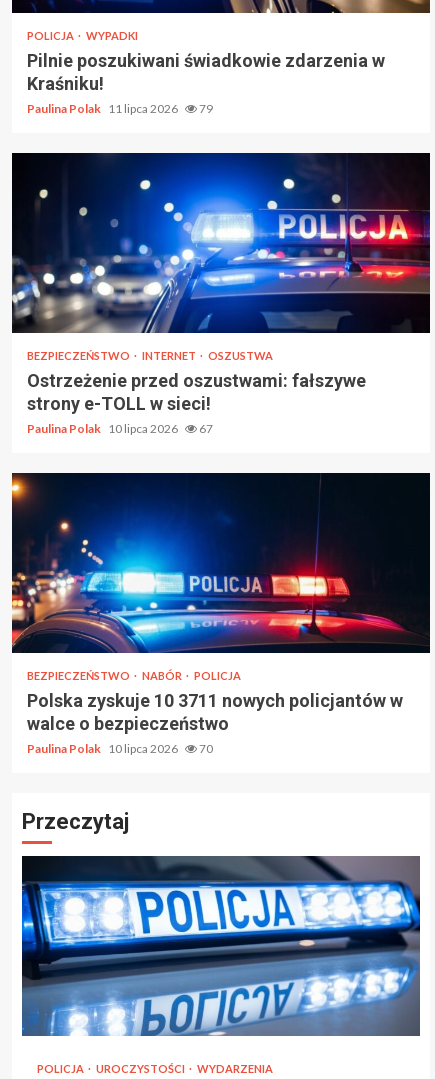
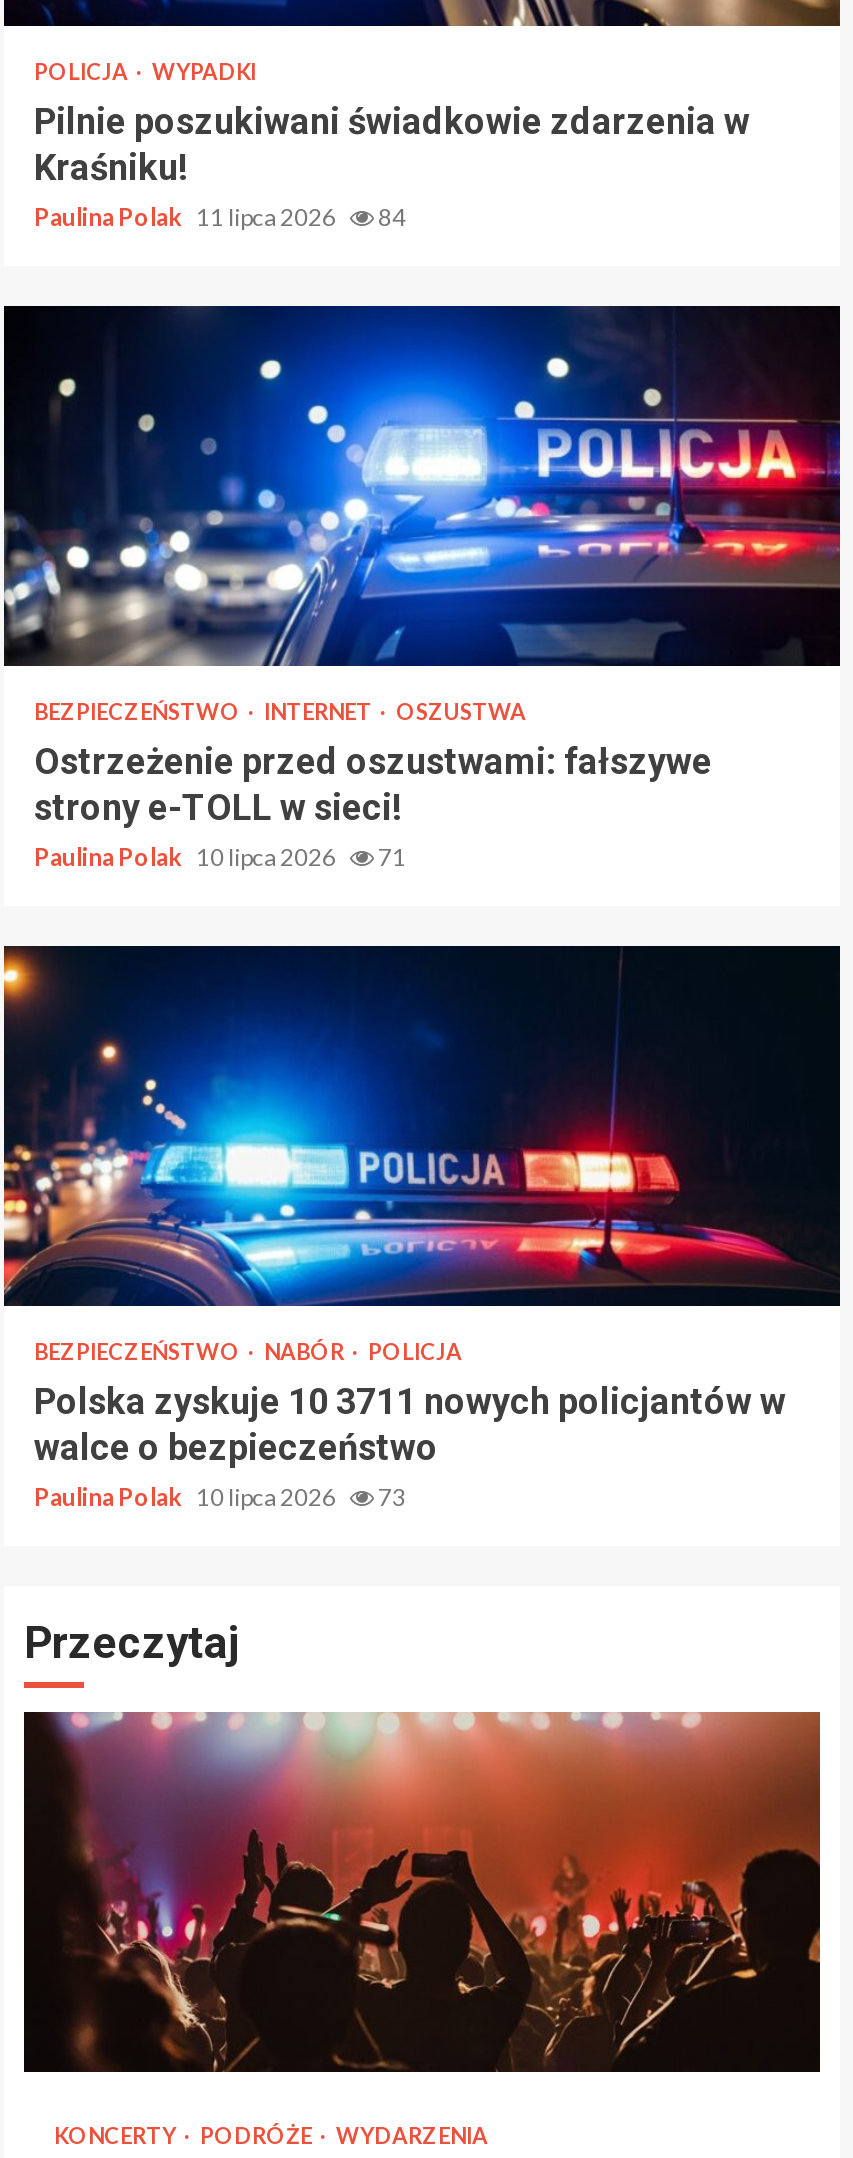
- Paulina Polak 11 lipca 2026 79
+ Paulina Polak 11 lipca 2026 84

- Paulina Polak 10 lipca 2026 67
+ Paulina Polak 10 lipca 2026 71

- Paulina Polak 10 lipca 2026 70
+ Paulina Polak 10 lipca 2026 73

- [image]
- POLICJA
- UROCZYSTOŚCI
+ [image]
+ KONCERTY
+ PODRÓŻE
